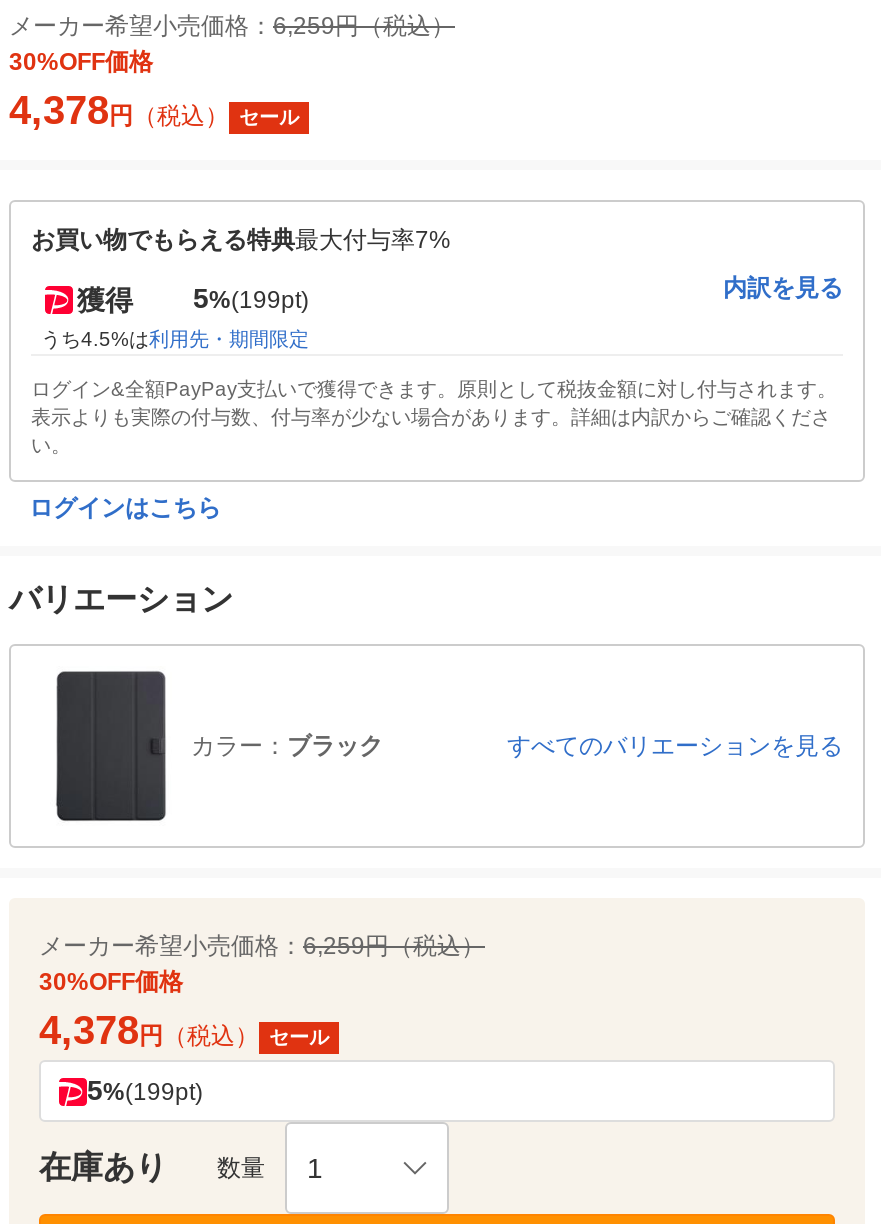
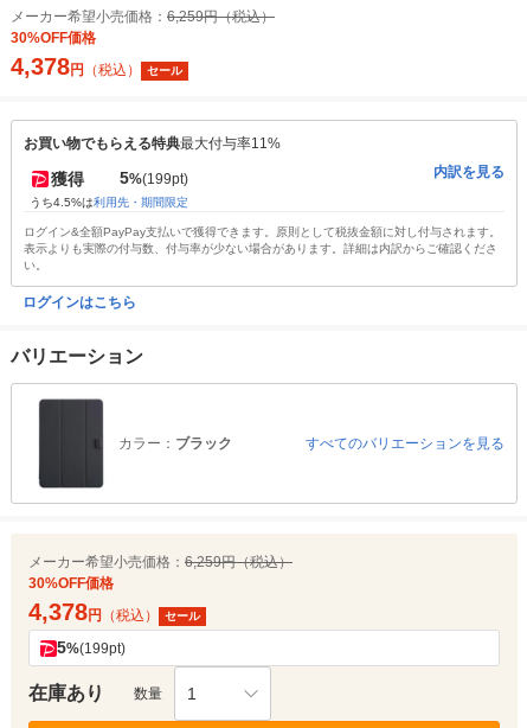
- お買い物でもらえる特典最大付与率7%
+ お買い物でもらえる特典最大付与率11%
